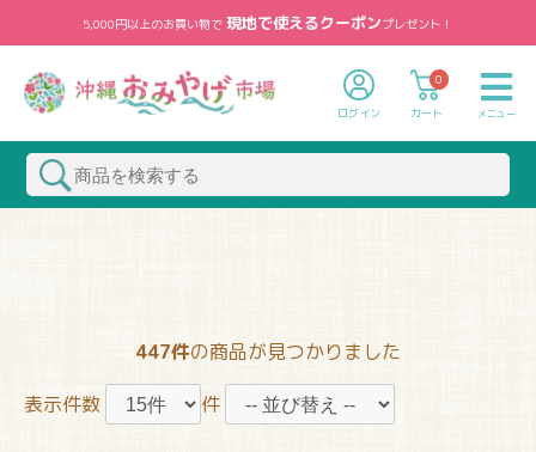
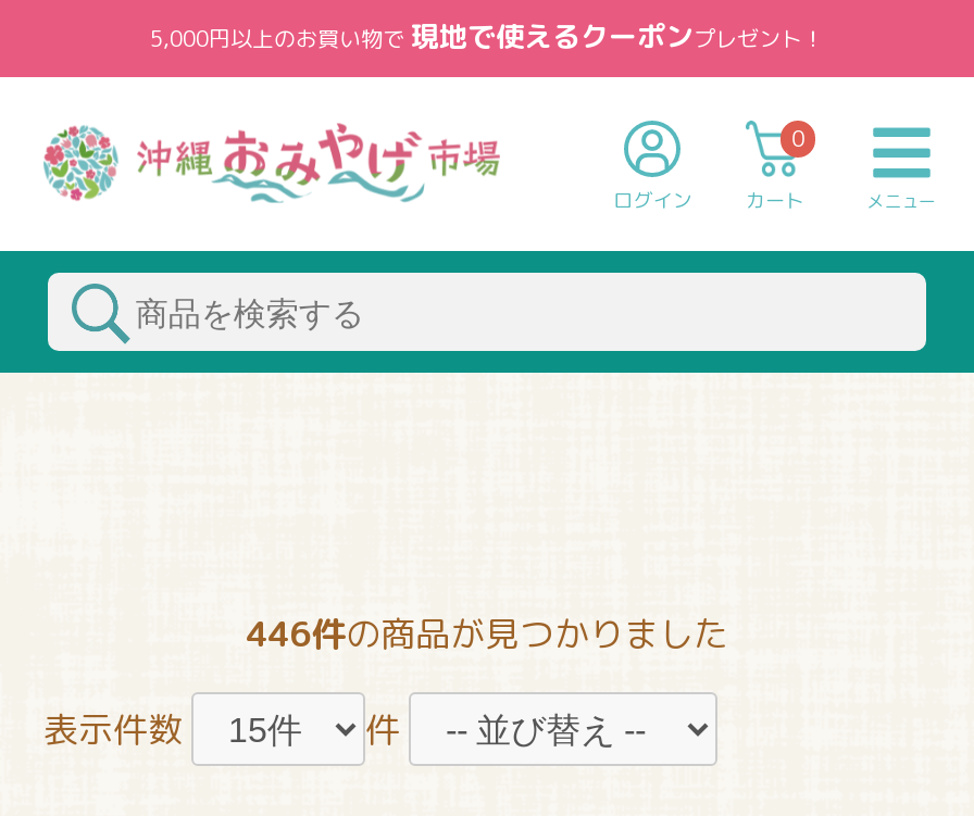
- 447件の商品が見つかりました
+ 446件の商品が見つかりました
